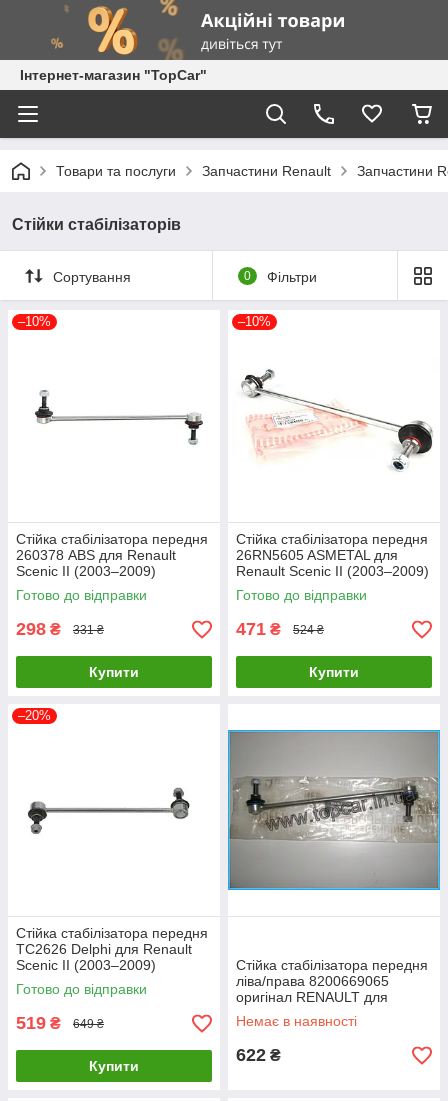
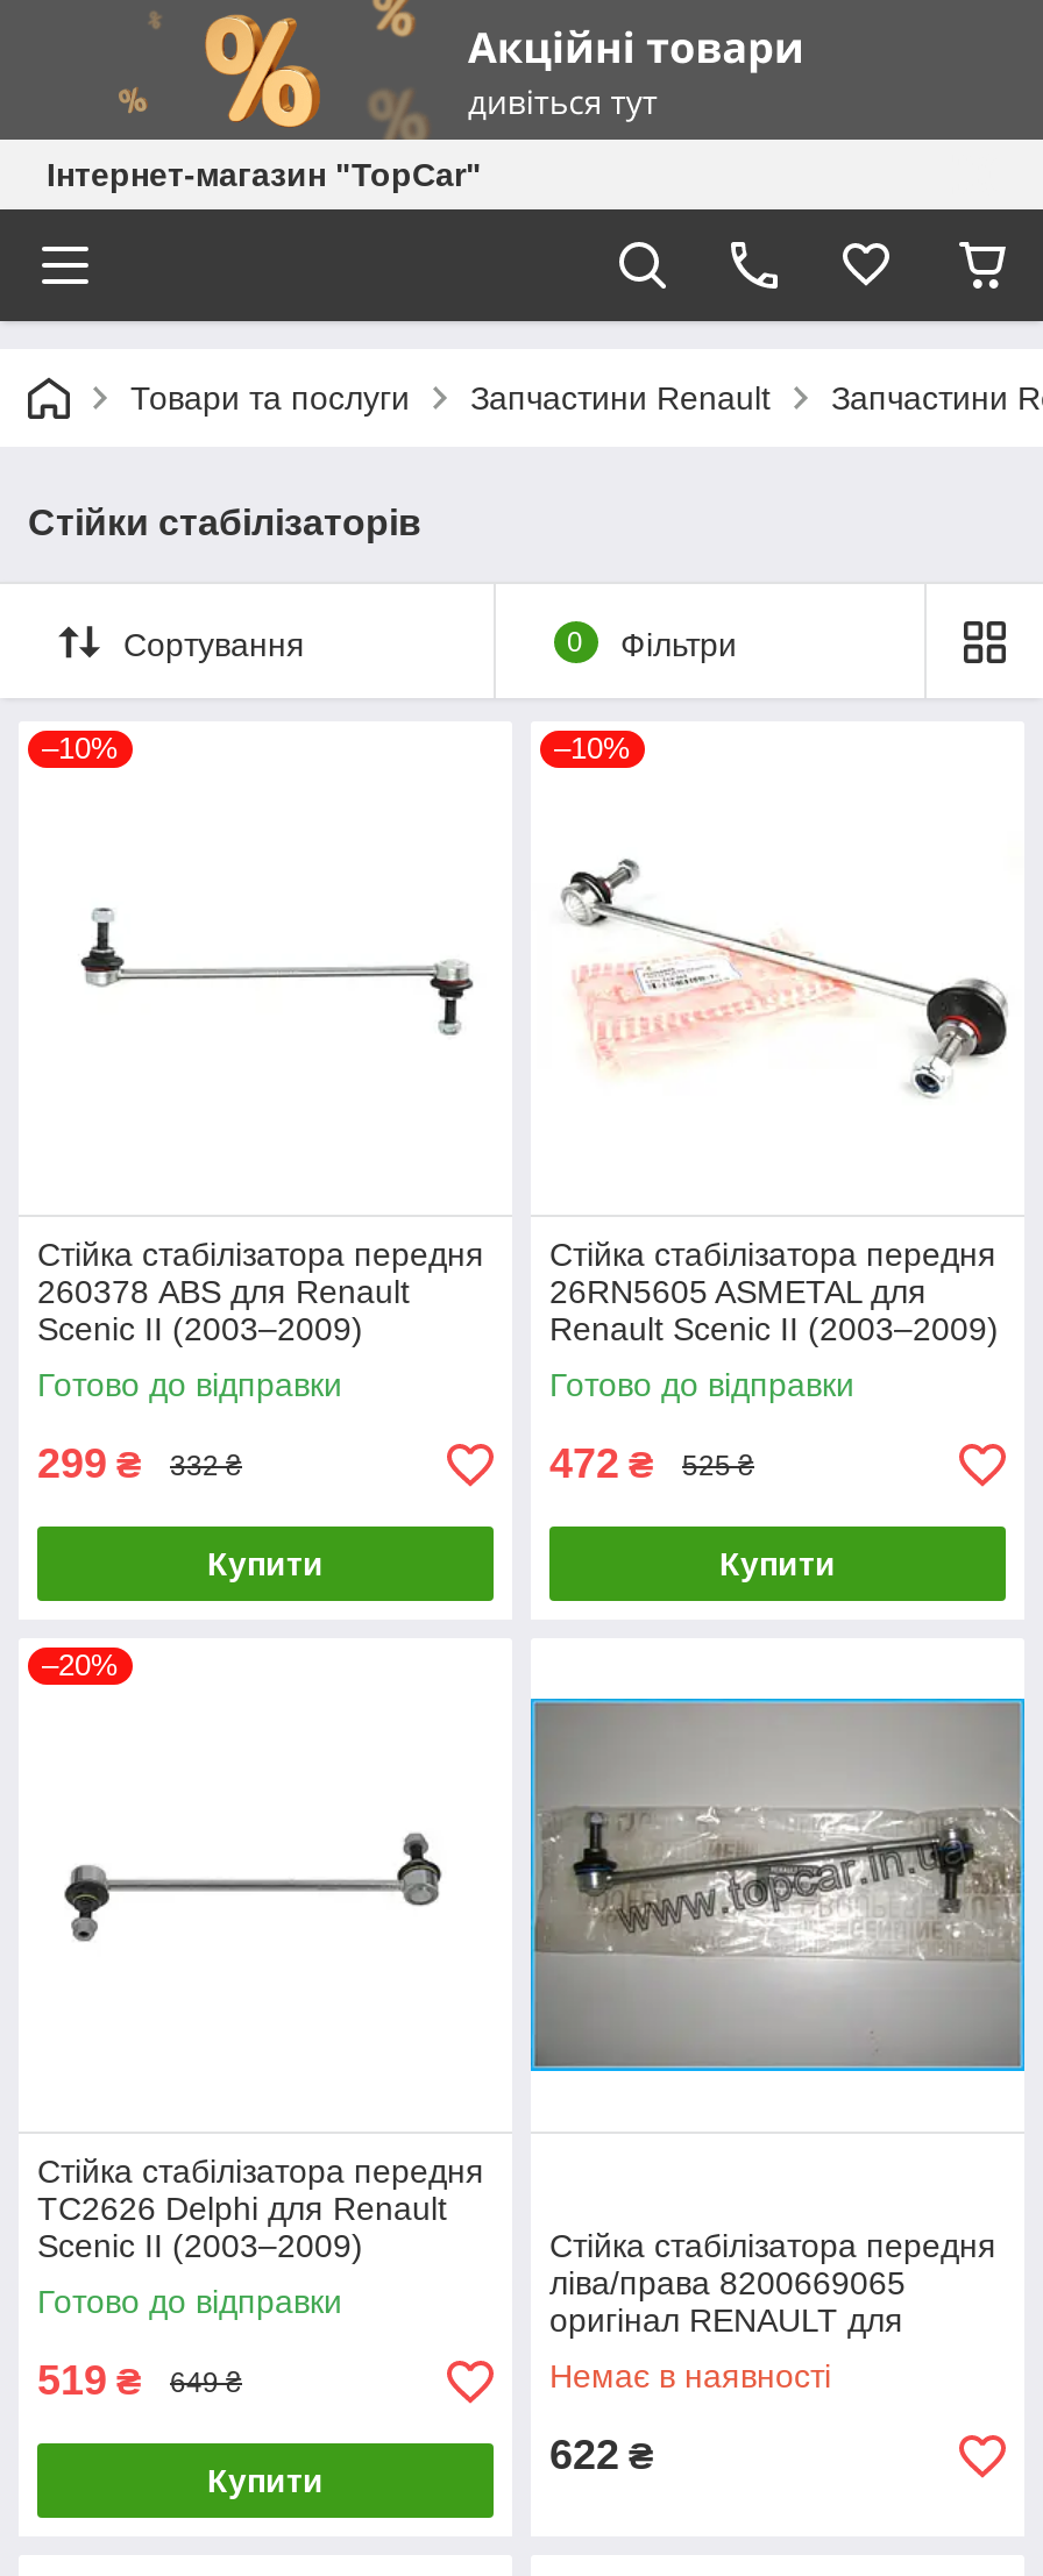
- 298 ₴
+ 299 ₴

- 331 ₴
+ 332 ₴

- 471 ₴
+ 472 ₴

- 524 ₴
+ 525 ₴
